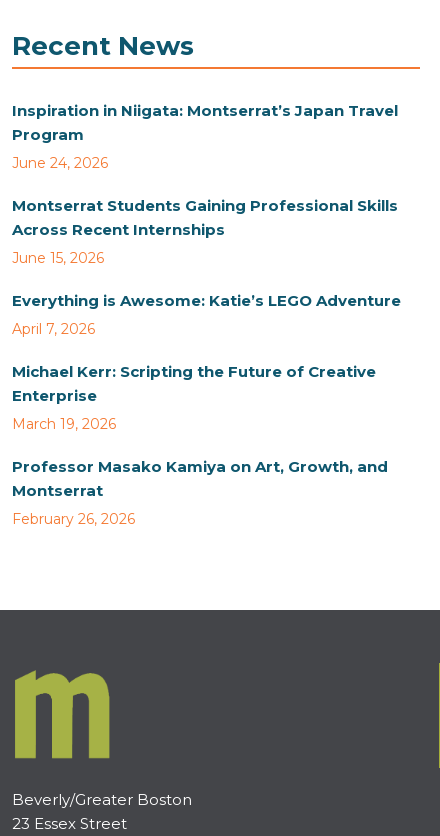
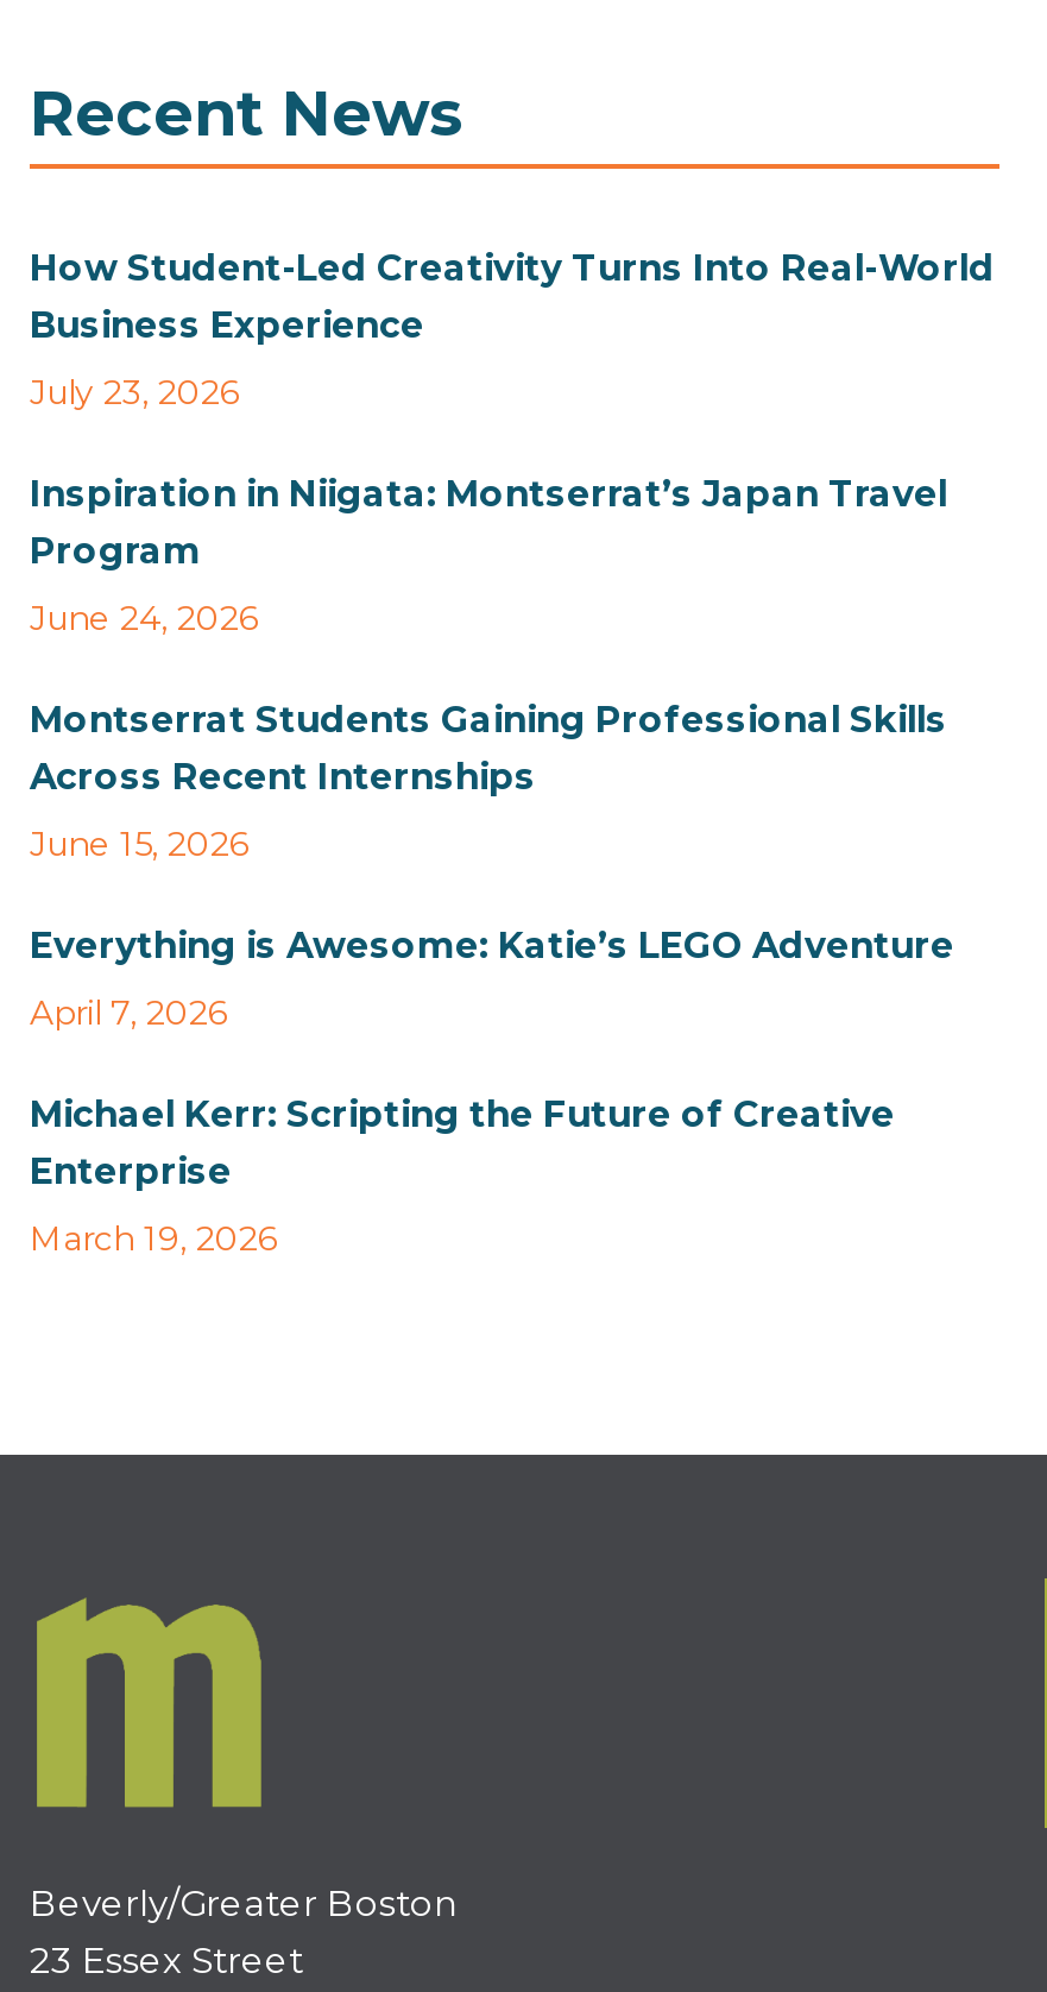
+ How Student-Led Creativity Turns Into Real-World
+ Business Experience
+ July 23, 2026

moved down: Inspiration in Niigata: Montserrat’s Japan Travel | Program | June 24, 2026 | ... | Enterprise | March 19, 2026

- Professor Masako Kamiya on Art, Growth, and
- Montserrat
- February 26, 2026
